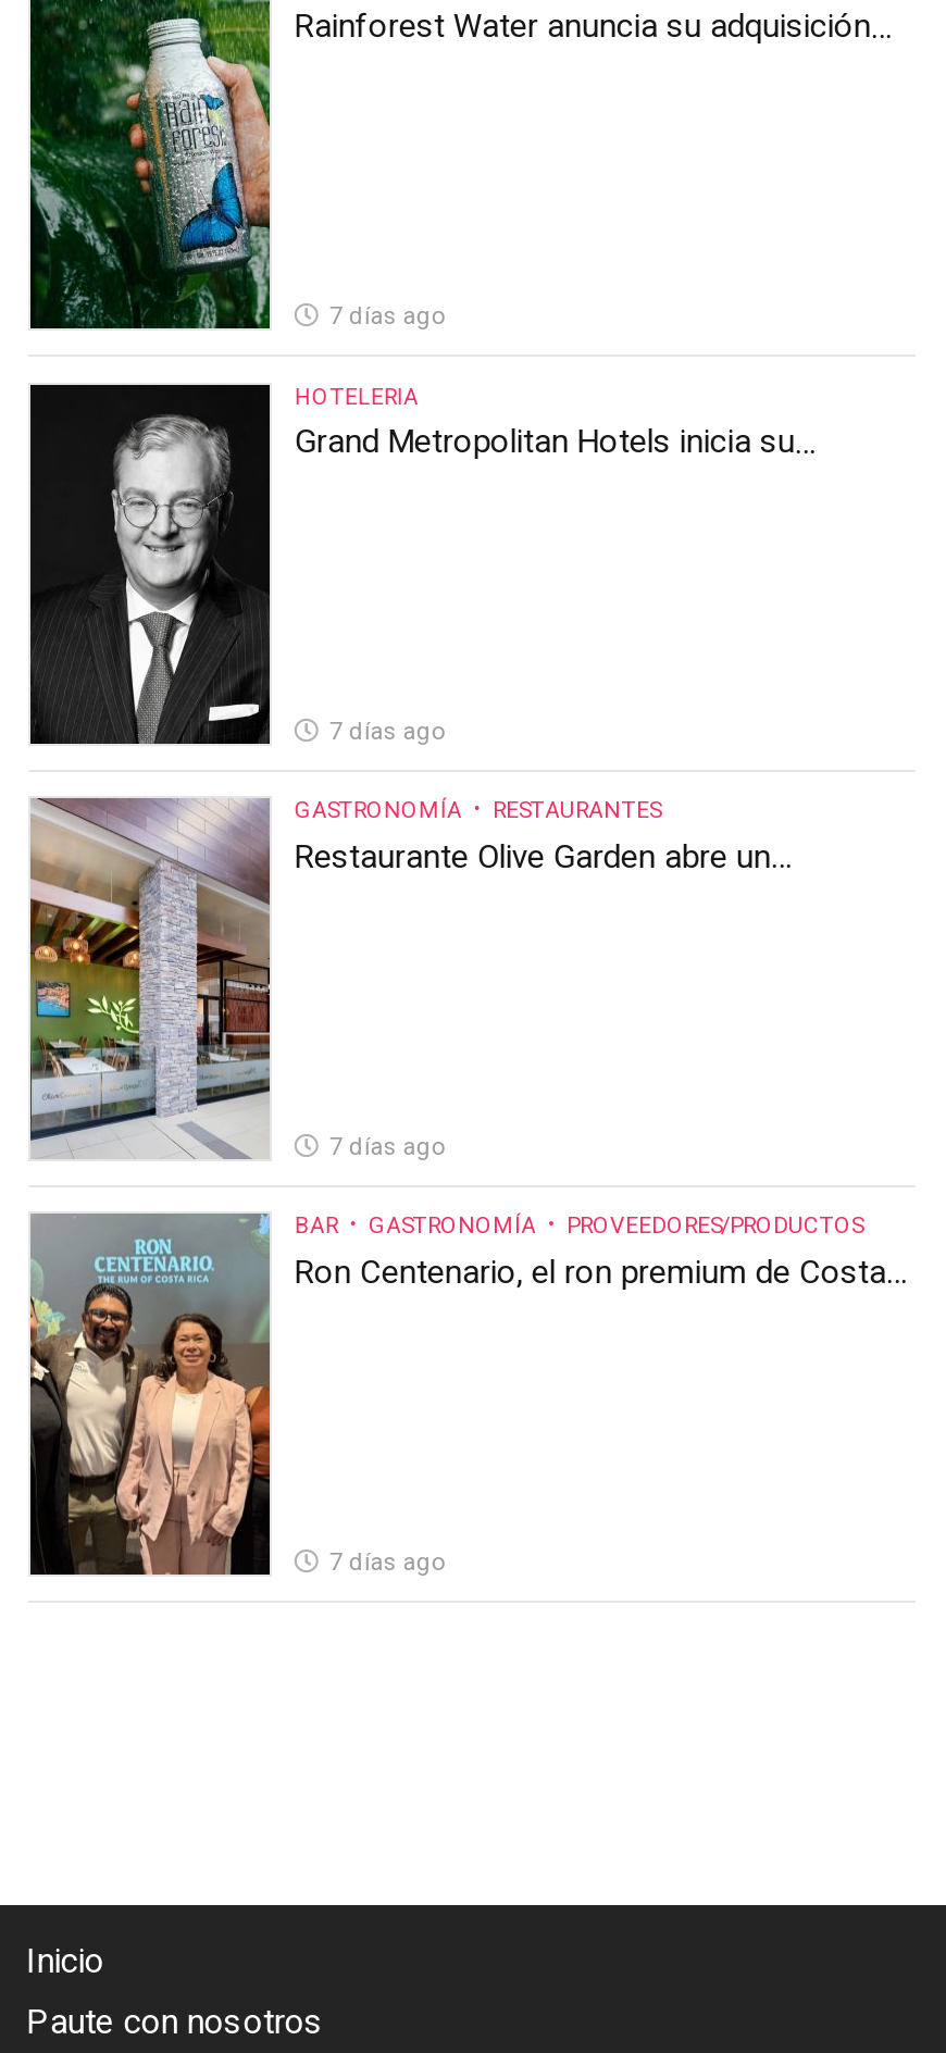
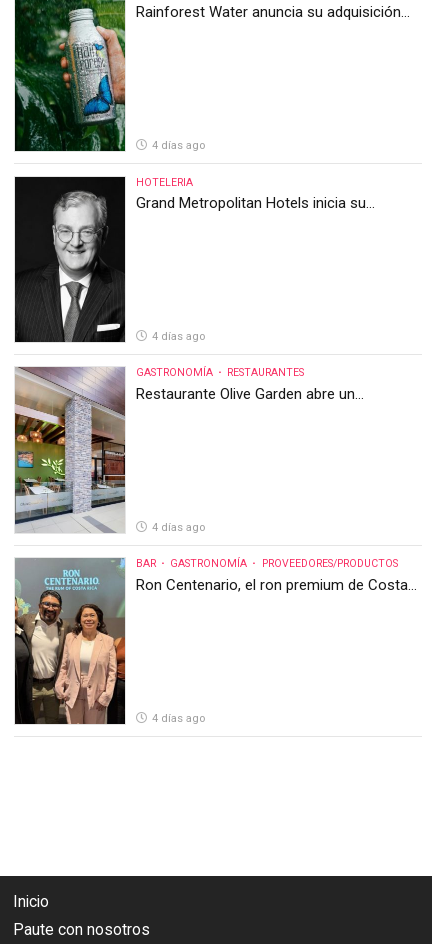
- 7 días ago
+ 4 días ago

- 7 días ago
+ 4 días ago

- 7 días ago
+ 4 días ago

- 7 días ago
+ 4 días ago
